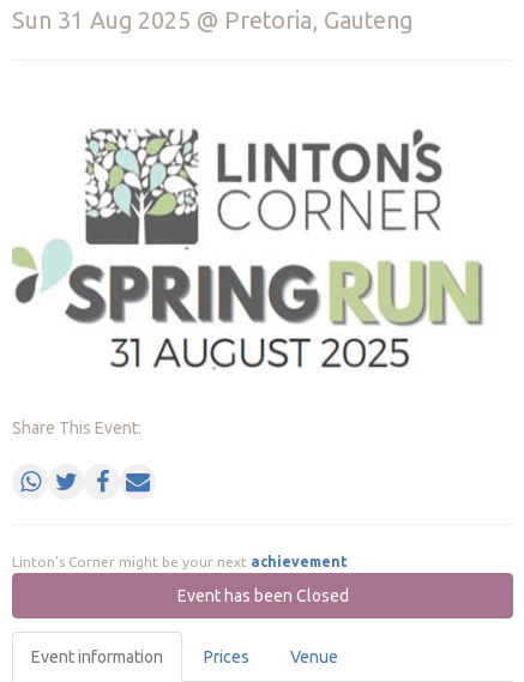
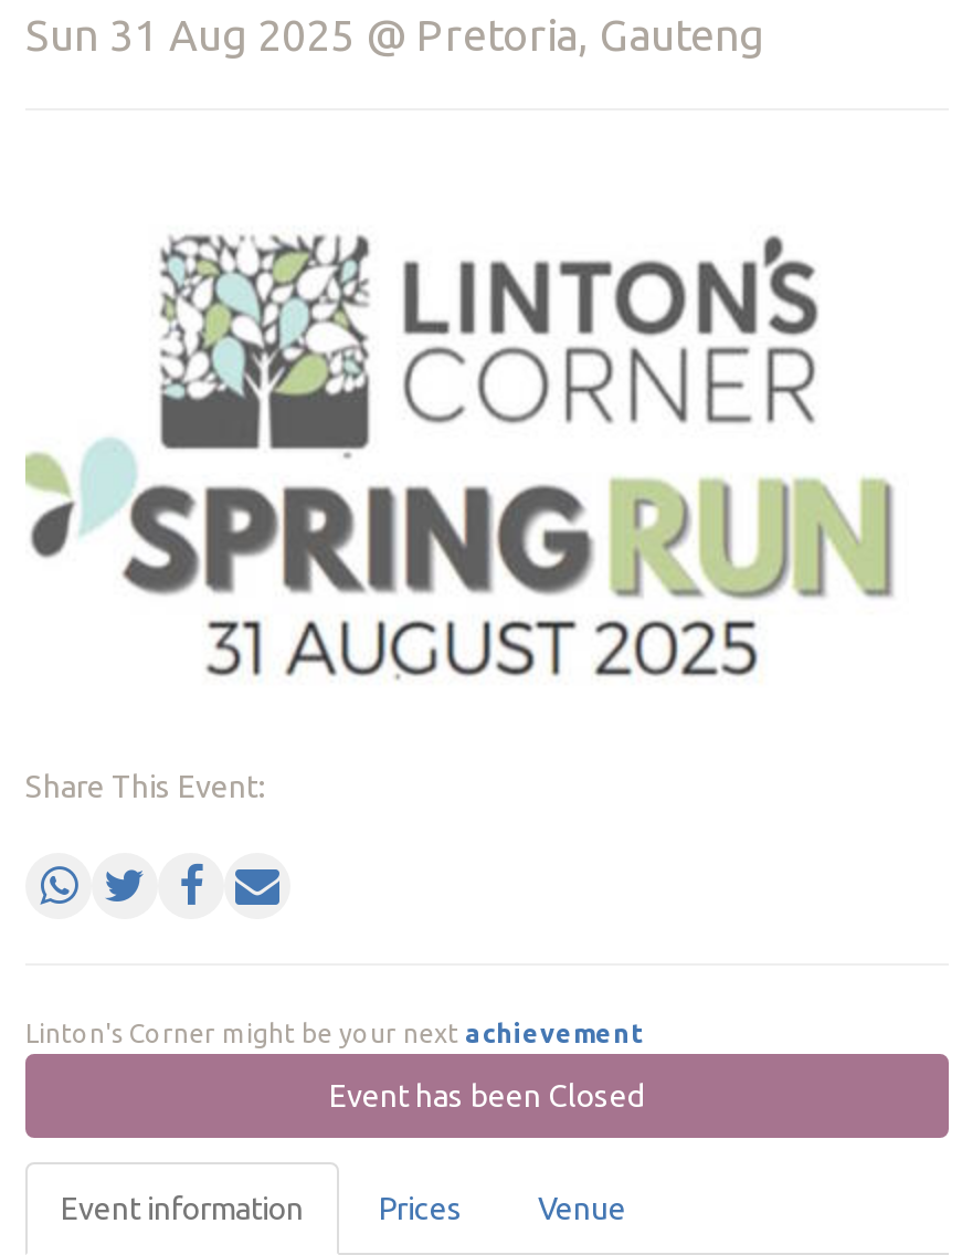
- Linton's Corner might be your next achievement
+ Linton's Corner might be your next goa
